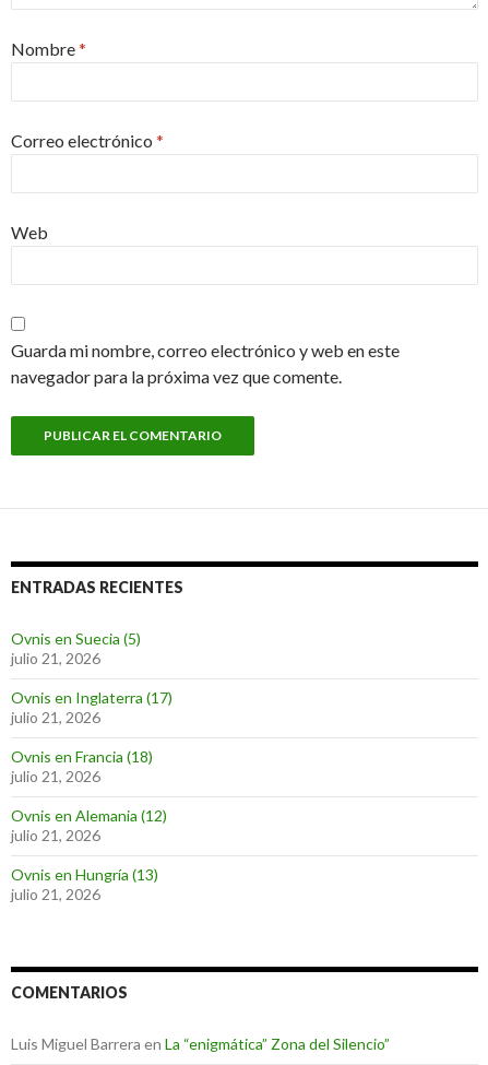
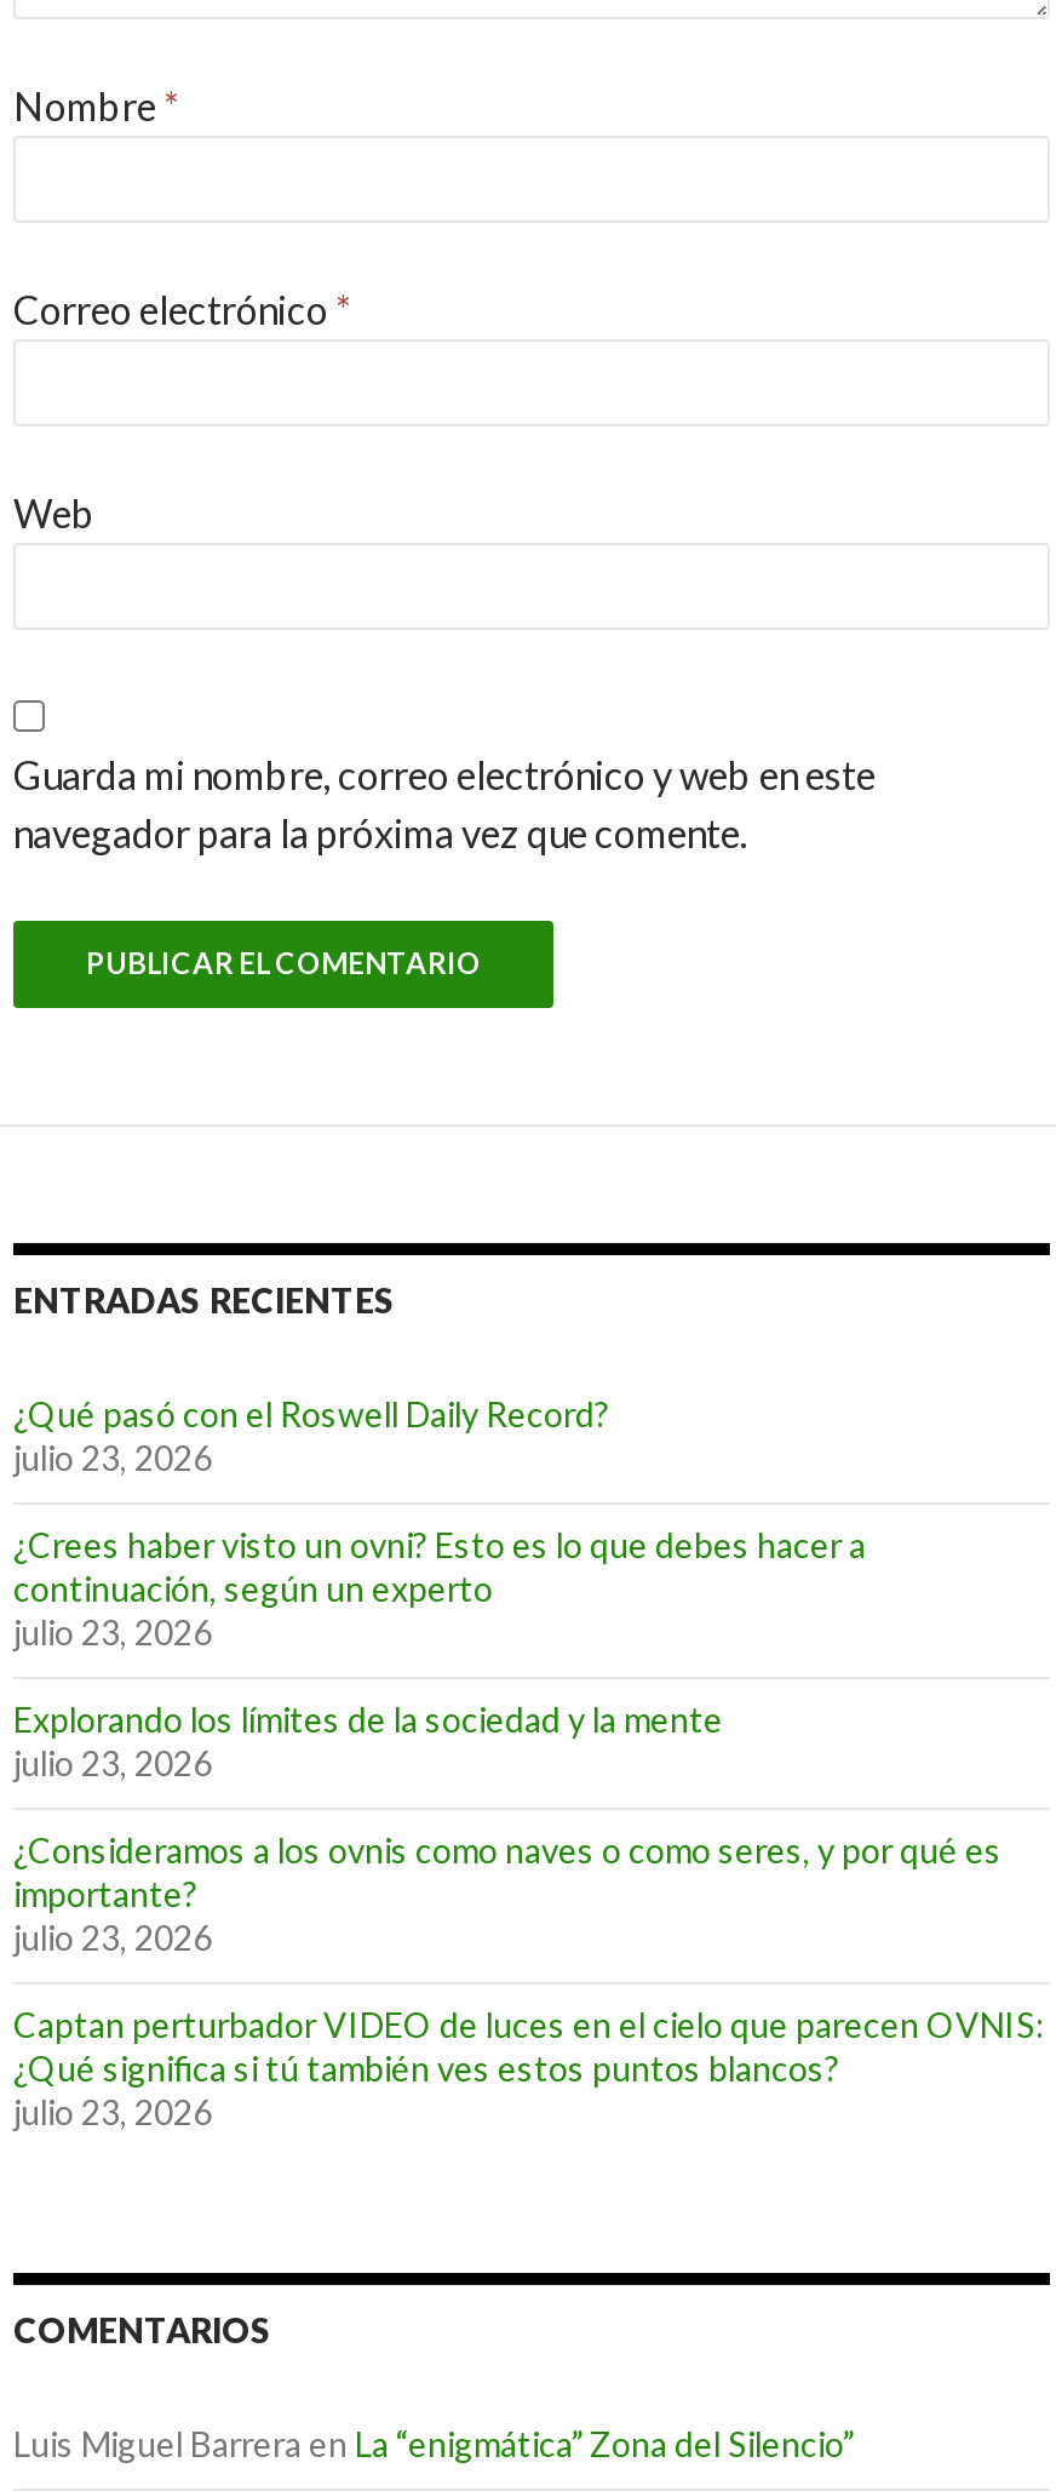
- Ovnis en Suecia (5)
- julio 21, 2026
+ ¿Qué pasó con el Roswell Daily Record?
+ julio 23, 2026

- Ovnis en Inglaterra (17)
- julio 21, 2026
+ ¿Crees haber visto un ovni? Esto es lo que debes hacer a
+ continuación, según un experto
+ julio 23, 2026

- Ovnis en Francia (18)
- julio 21, 2026
+ Explorando los límites de la sociedad y la mente
+ julio 23, 2026

- Ovnis en Alemania (12)
- julio 21, 2026
+ ¿Consideramos a los ovnis como naves o como seres, y por qué es
+ importante?
+ julio 23, 2026

- Ovnis en Hungría (13)
- julio 21, 2026
+ Captan perturbador VIDEO de luces en el cielo que parecen OVNIS:
+ ¿Qué significa si tú también ves estos puntos blancos?
+ julio 23, 2026
